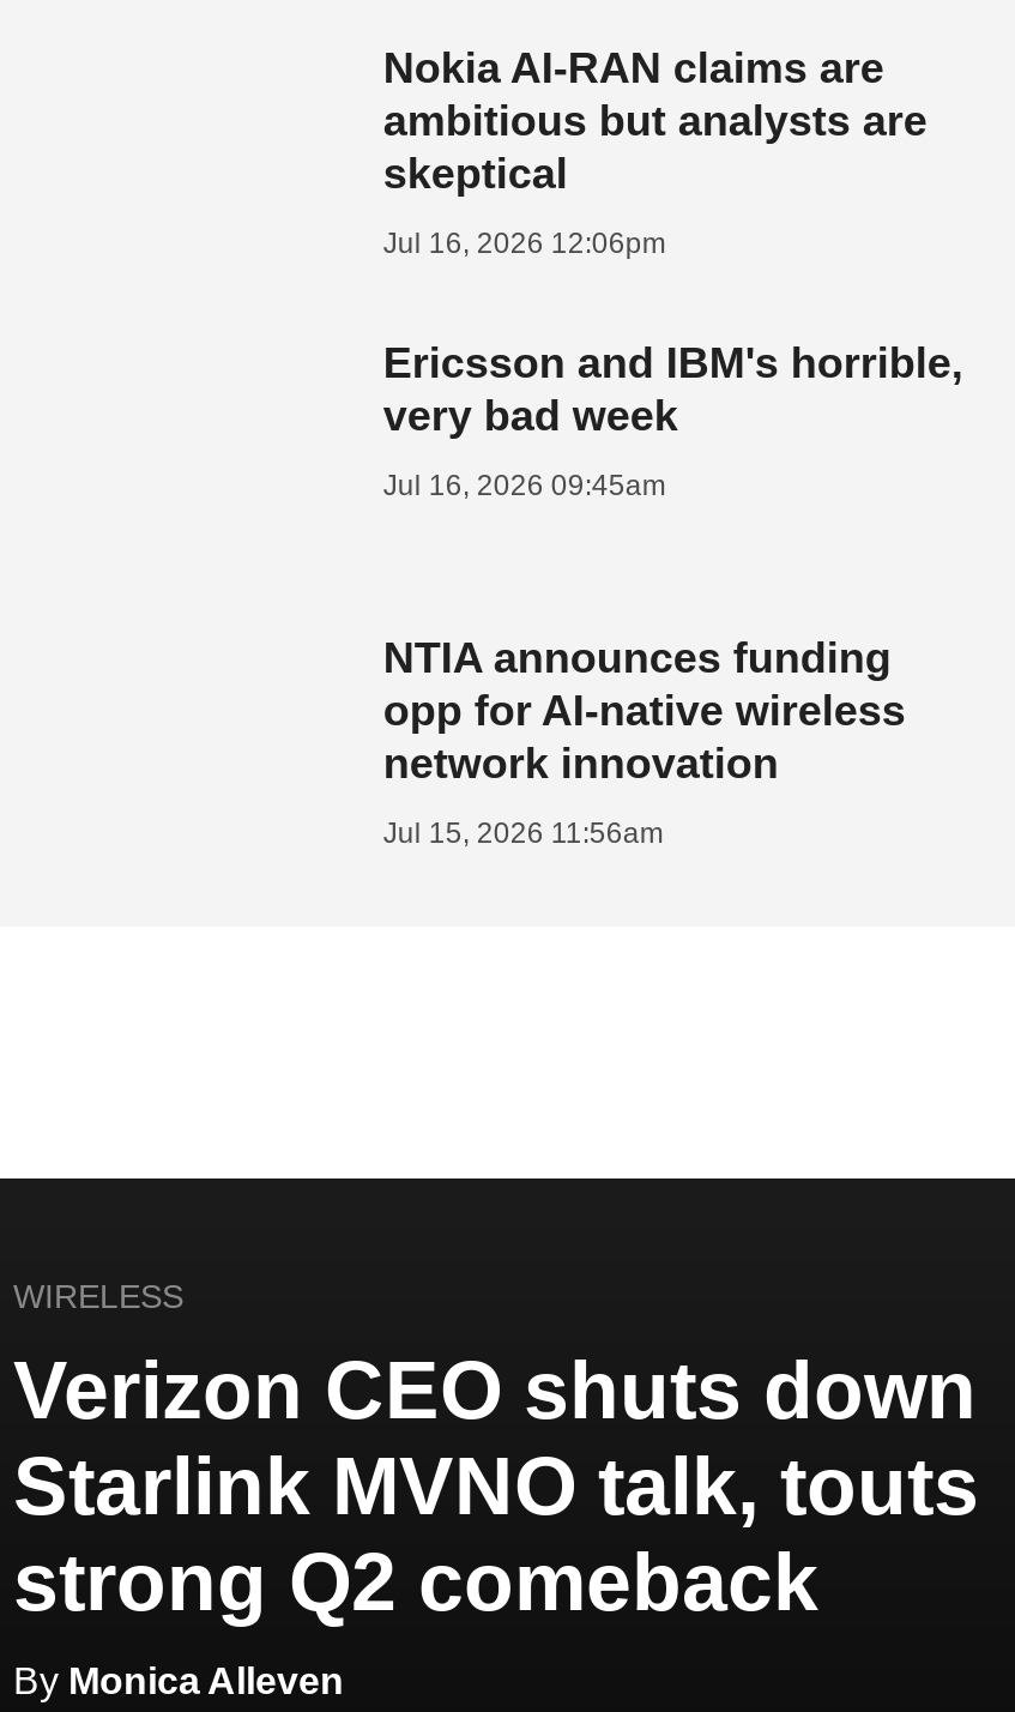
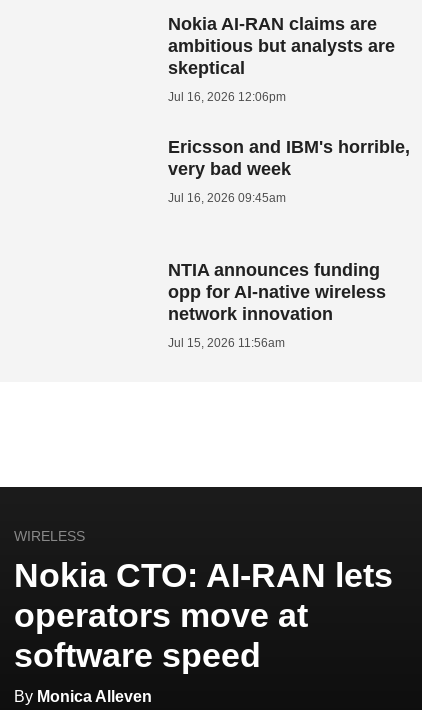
- Verizon CEO shuts down
- Starlink MVNO talk, touts
- strong Q2 comeback
+ Nokia CTO: AI-RAN lets
+ operators move at
+ software speed
